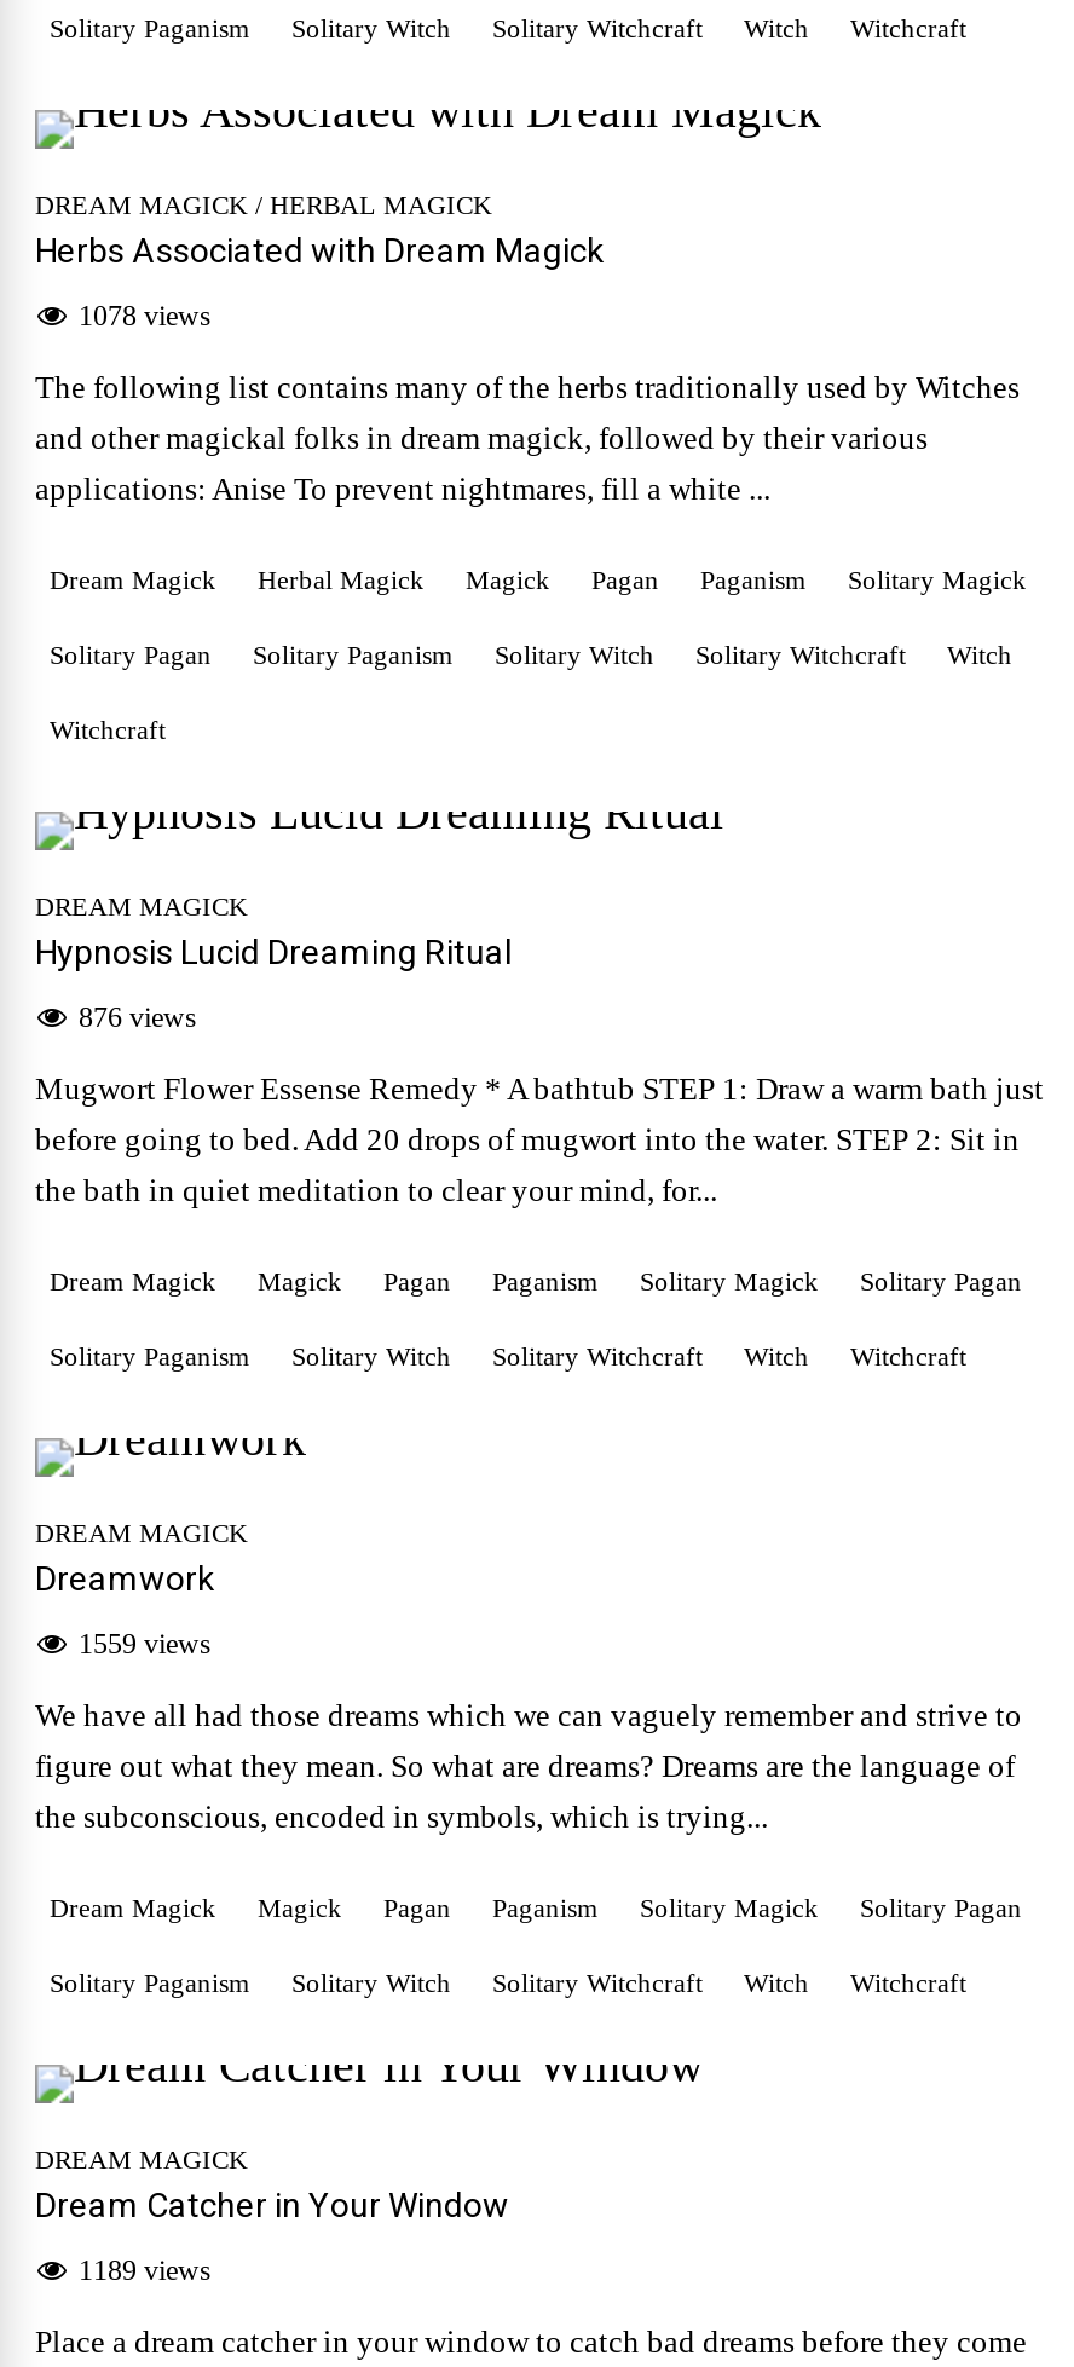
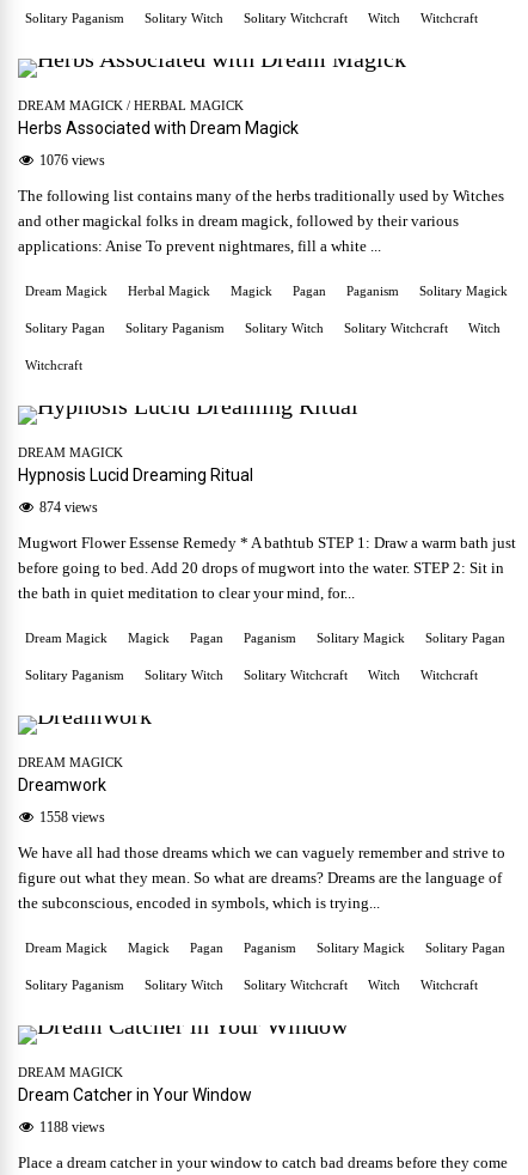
- 1078 views
+ 1076 views

- 876 views
+ 874 views

- 1559 views
+ 1558 views

- 1189 views
+ 1188 views
